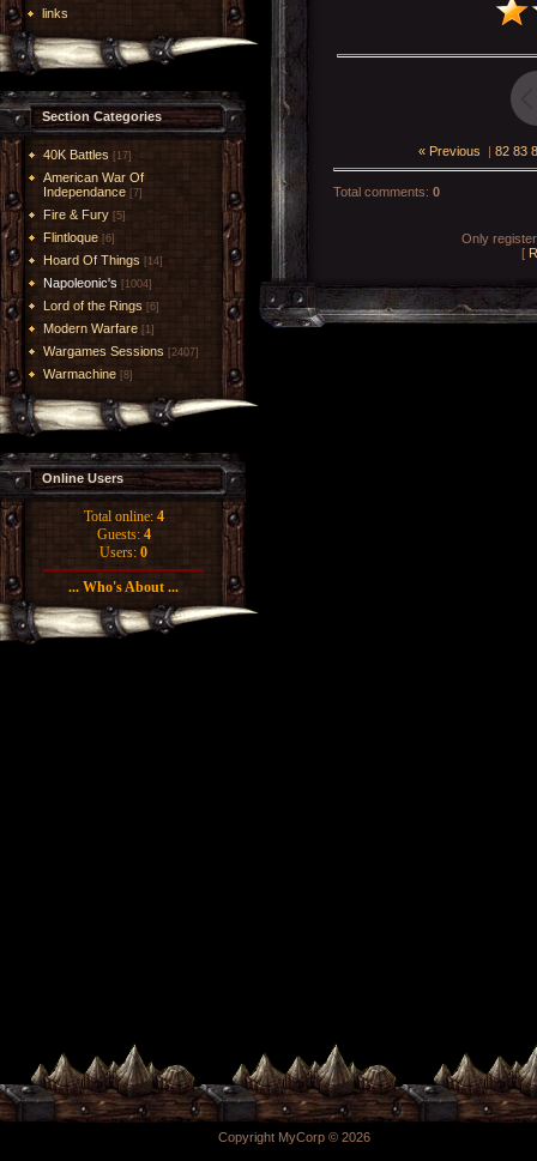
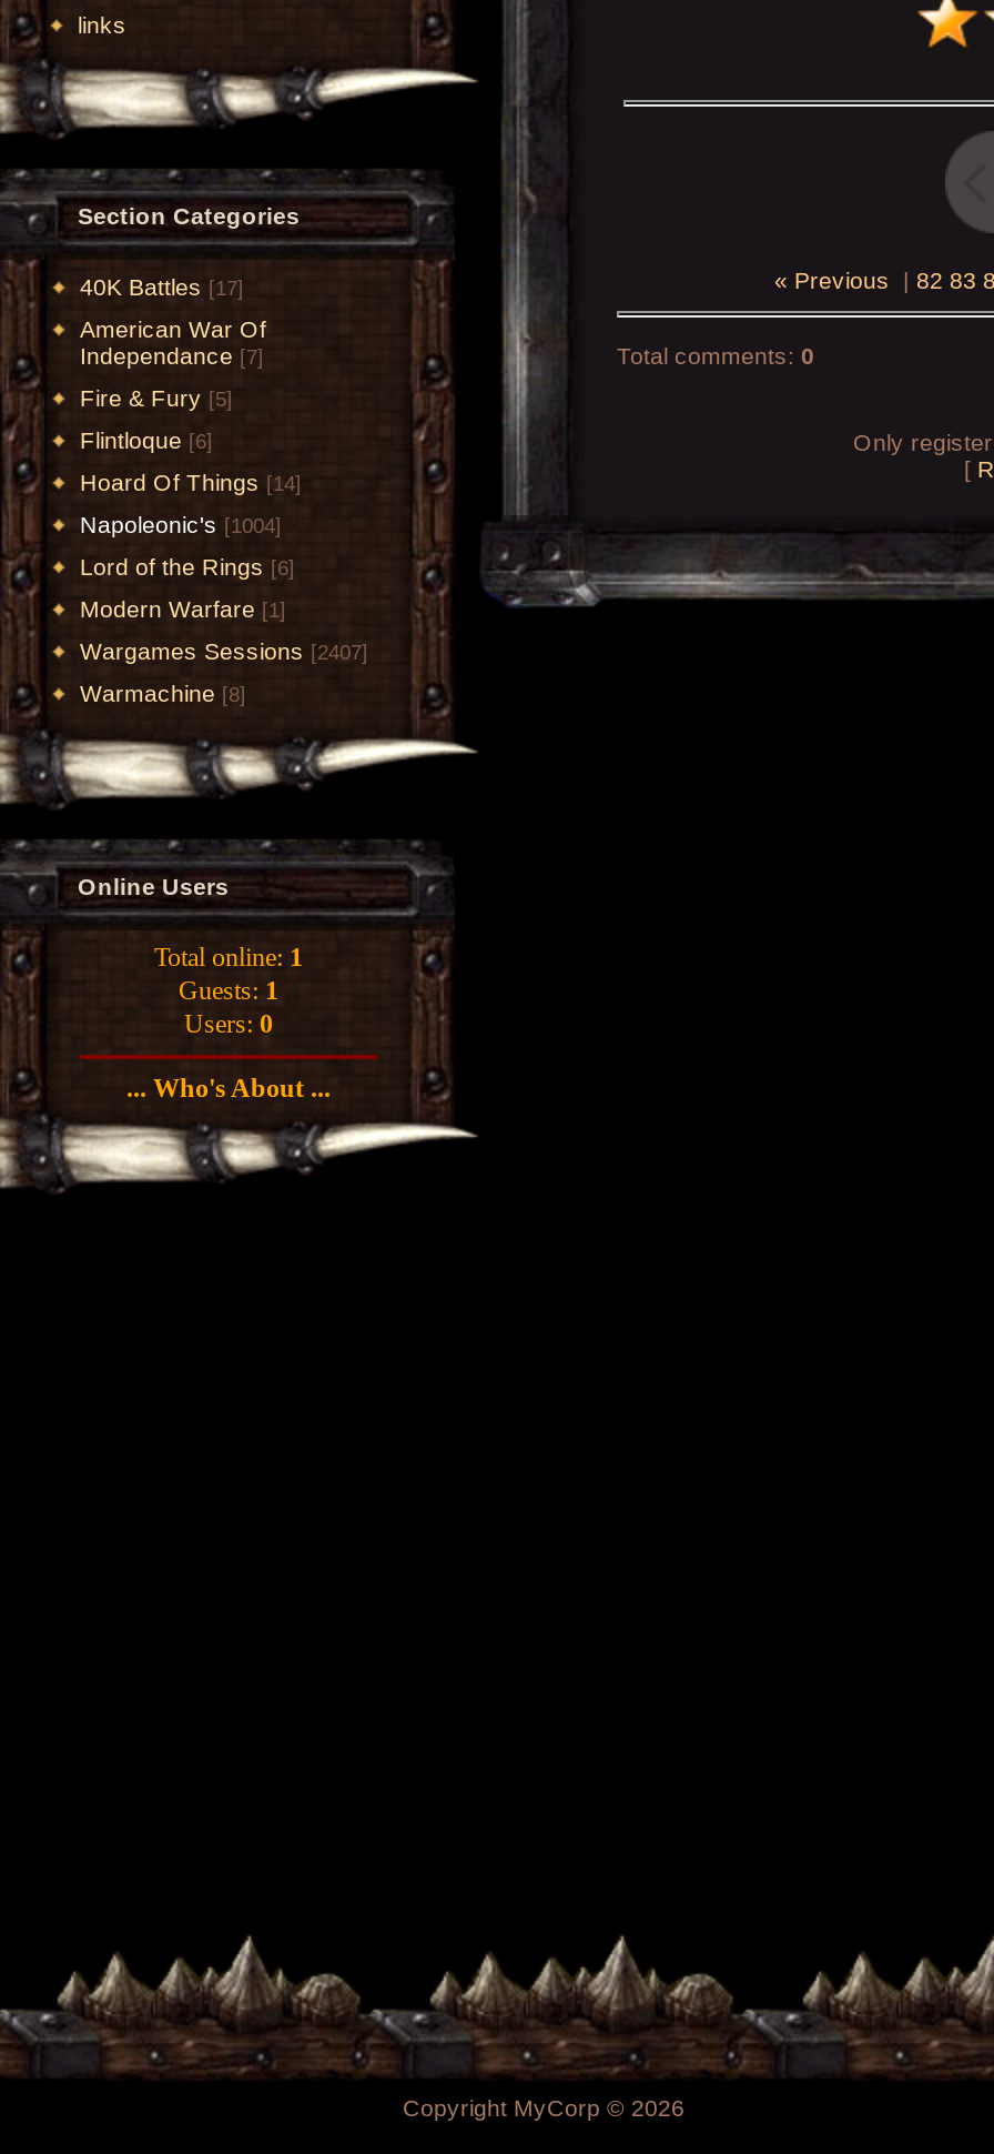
- Total online: 4
+ Total online: 1

- Guests: 4
+ Guests: 1
